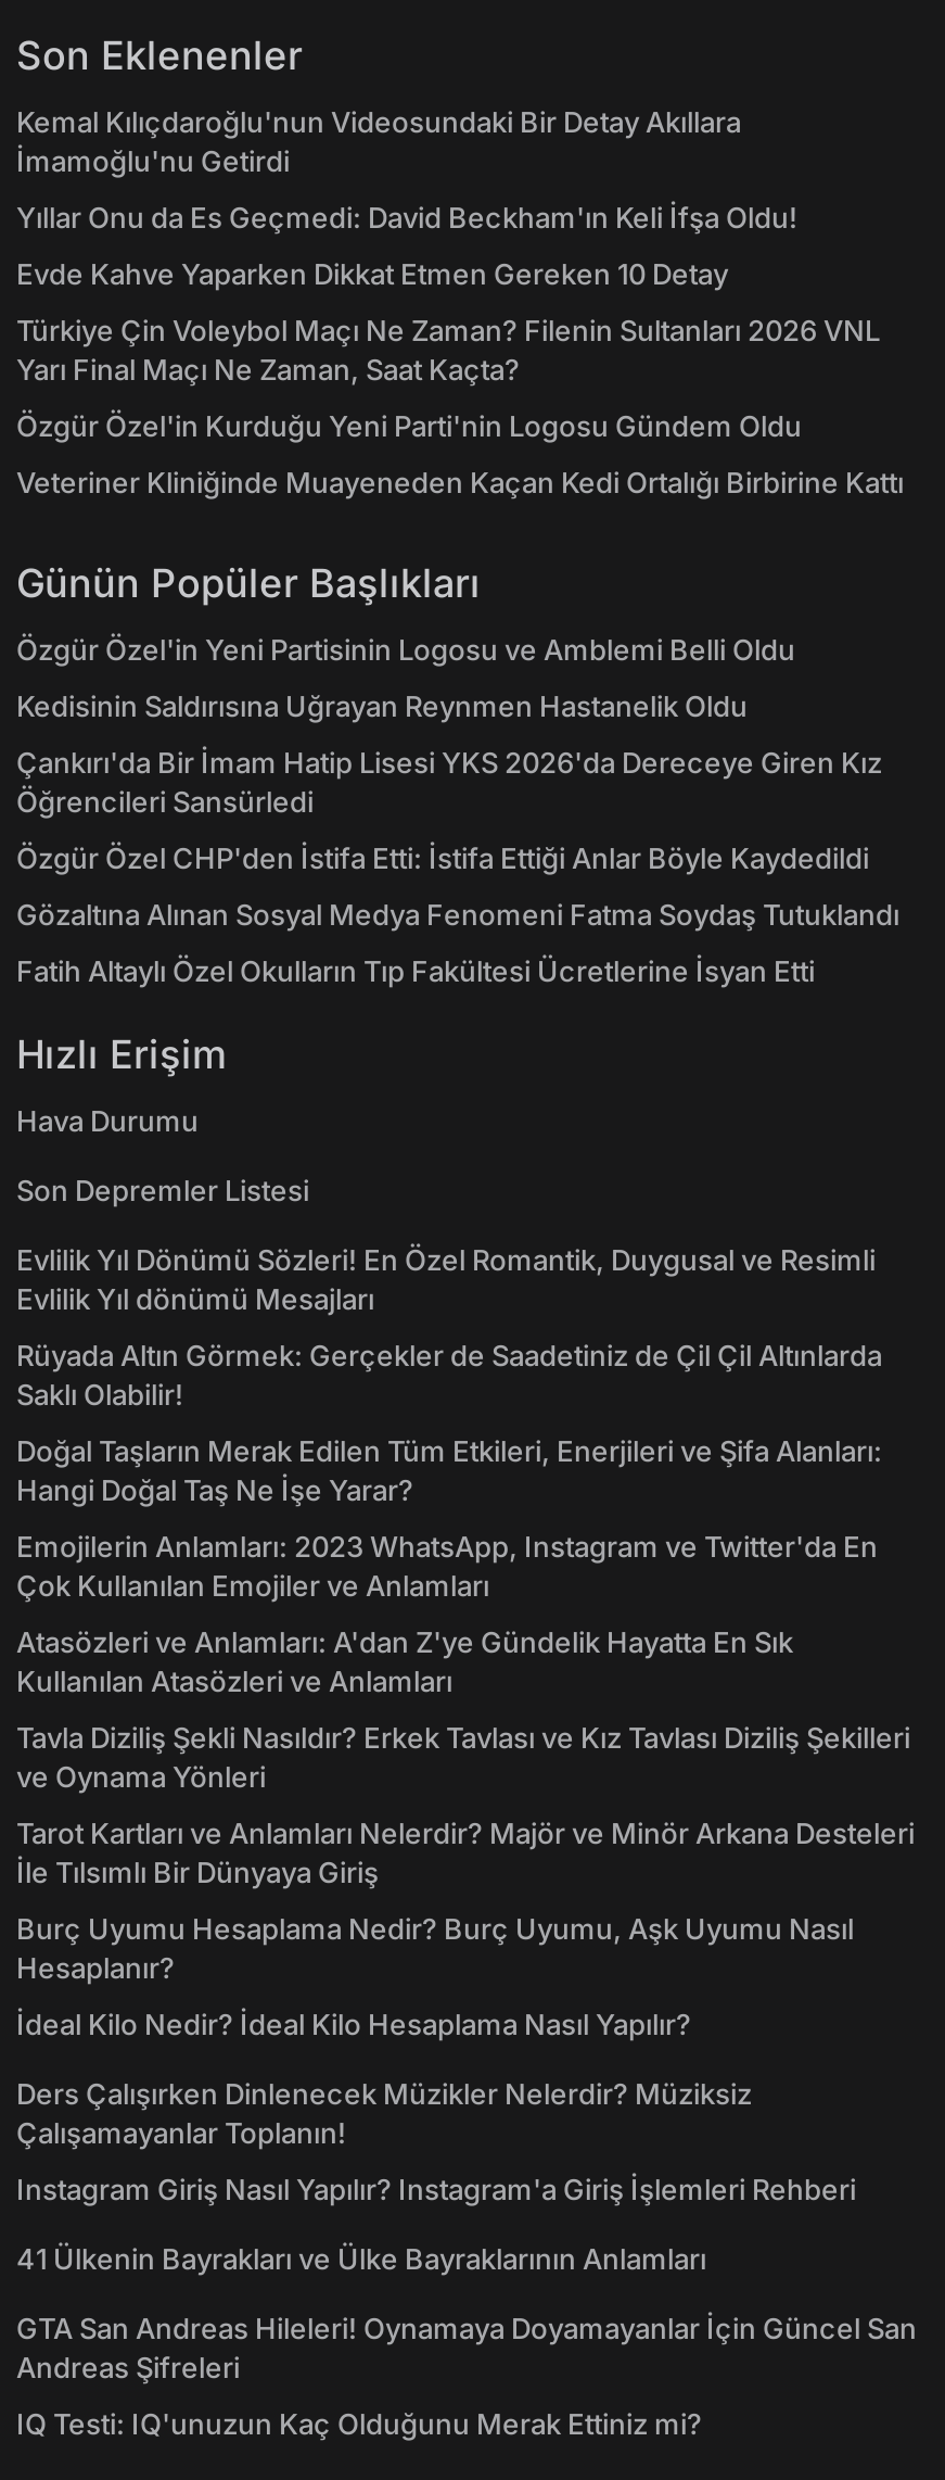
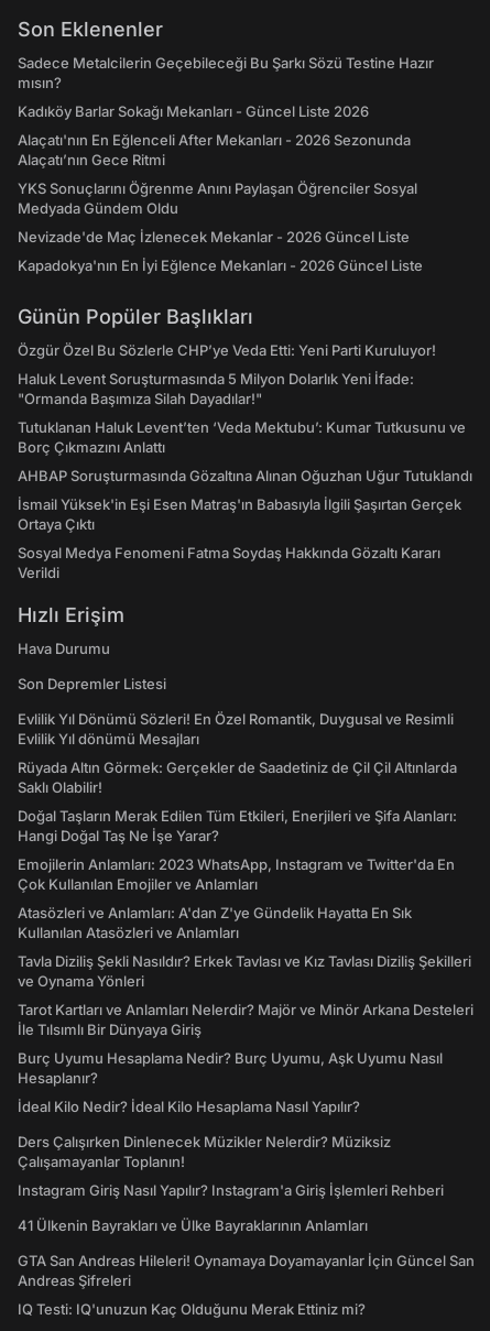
- Kemal Kılıçdaroğlu'nun Videosundaki Bir Detay Akıllara
- İmamoğlu'nu Getirdi
+ Sadece Metalcilerin Geçebileceği Bu Şarkı Sözü Testine Hazır
+ mısın?

- Yıllar Onu da Es Geçmedi: David Beckham'ın Keli İfşa Oldu!
+ Kadıköy Barlar Sokağı Mekanları - Güncel Liste 2026

- Evde Kahve Yaparken Dikkat Etmen Gereken 10 Detay
+ Alaçatı'nın En Eğlenceli After Mekanları - 2026 Sezonunda
+ Alaçatı’nın Gece Ritmi

- Türkiye Çin Voleybol Maçı Ne Zaman? Filenin Sultanları 2026 VNL
- Yarı Final Maçı Ne Zaman, Saat Kaçta?
+ YKS Sonuçlarını Öğrenme Anını Paylaşan Öğrenciler Sosyal
+ Medyada Gündem Oldu

- Özgür Özel'in Kurduğu Yeni Parti'nin Logosu Gündem Oldu
+ Nevizade'de Maç İzlenecek Mekanlar - 2026 Güncel Liste

- Veteriner Kliniğinde Muayeneden Kaçan Kedi Ortalığı Birbirine Kattı
+ Kapadokya'nın En İyi Eğlence Mekanları - 2026 Güncel Liste

- Özgür Özel'in Yeni Partisinin Logosu ve Amblemi Belli Oldu
+ Özgür Özel Bu Sözlerle CHP’ye Veda Etti: Yeni Parti Kuruluyor!

- Kedisinin Saldırısına Uğrayan Reynmen Hastanelik Oldu
+ Haluk Levent Soruşturmasında 5 Milyon Dolarlık Yeni İfade:
+ "Ormanda Başımıza Silah Dayadılar!"

- Çankırı'da Bir İmam Hatip Lisesi YKS 2026'da Dereceye Giren Kız
- Öğrencileri Sansürledi
+ Tutuklanan Haluk Levent’ten ‘Veda Mektubu’: Kumar Tutkusunu ve
+ Borç Çıkmazını Anlattı

- Özgür Özel CHP'den İstifa Etti: İstifa Ettiği Anlar Böyle Kaydedildi
+ AHBAP Soruşturmasında Gözaltına Alınan Oğuzhan Uğur Tutuklandı

- Gözaltına Alınan Sosyal Medya Fenomeni Fatma Soydaş Tutuklandı
+ İsmail Yüksek'in Eşi Esen Matraş'ın Babasıyla İlgili Şaşırtan Gerçek
+ Ortaya Çıktı

- Fatih Altaylı Özel Okulların Tıp Fakültesi Ücretlerine İsyan Etti
+ Sosyal Medya Fenomeni Fatma Soydaş Hakkında Gözaltı Kararı
+ Verildi
